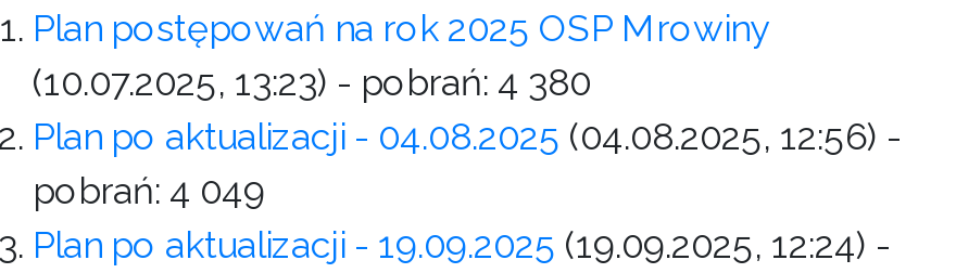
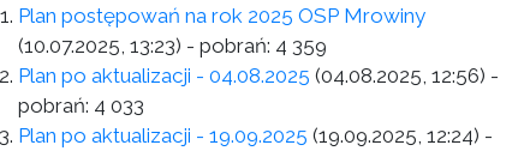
- (10.07.2025, 13:23) - pobrań: 4 380
+ (10.07.2025, 13:23) - pobrań: 4 359

- pobrań: 4 049
+ pobrań: 4 033
